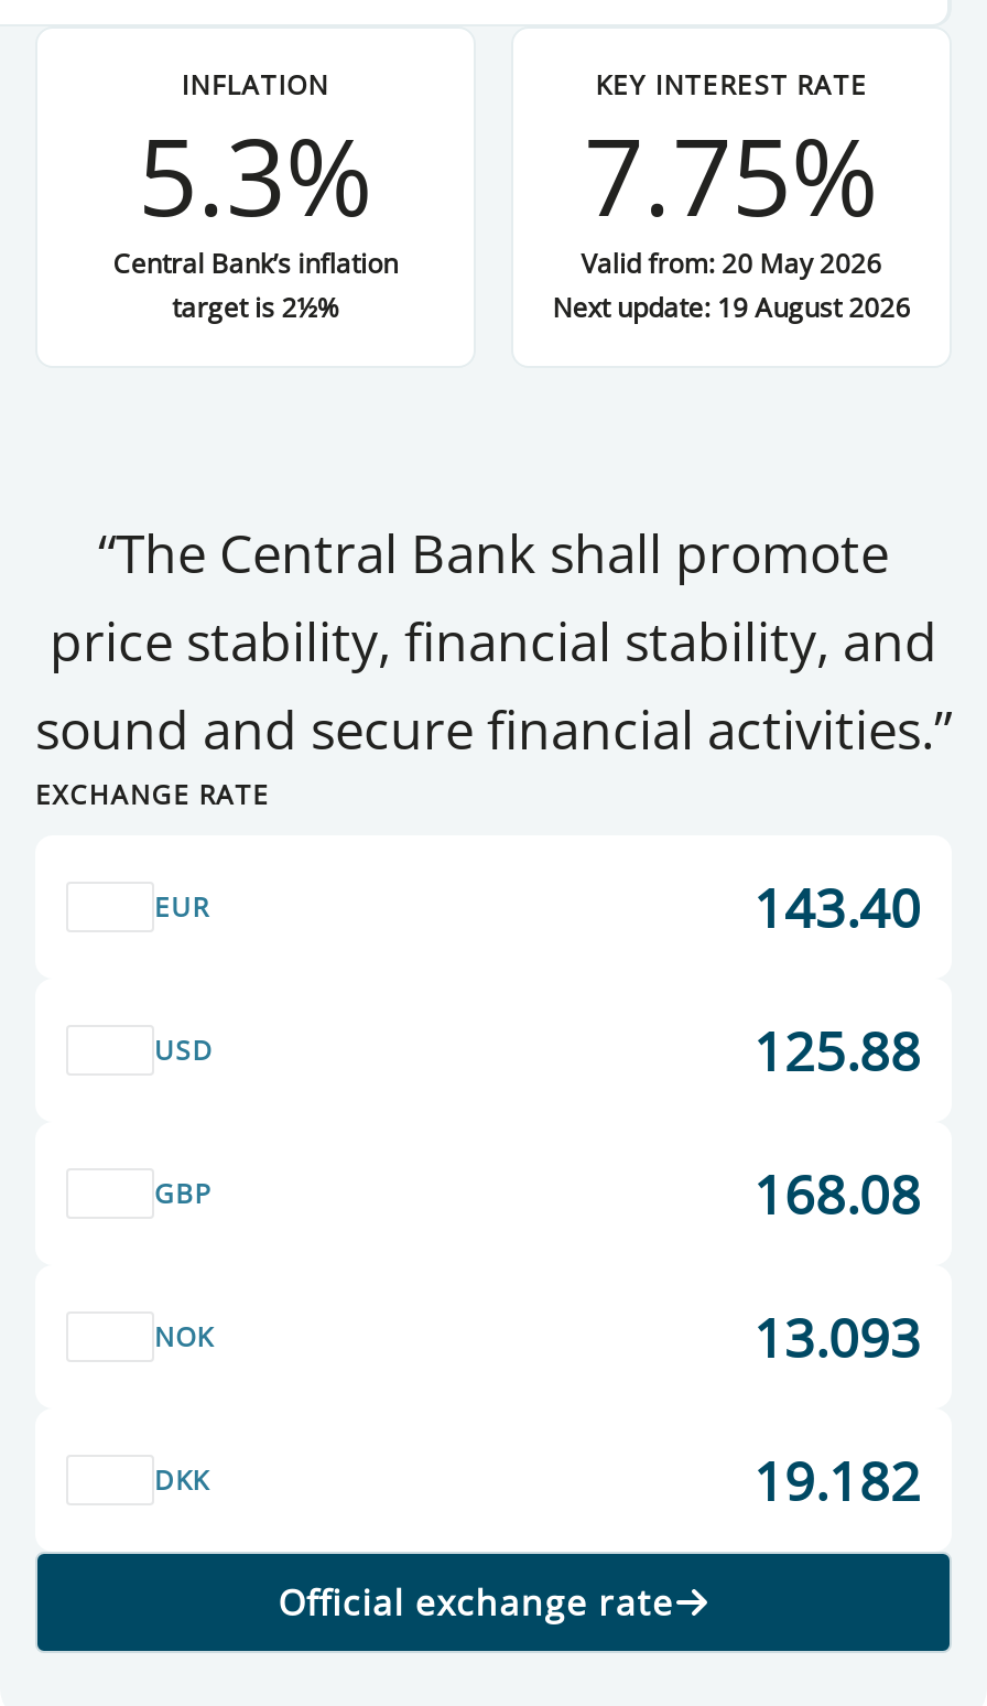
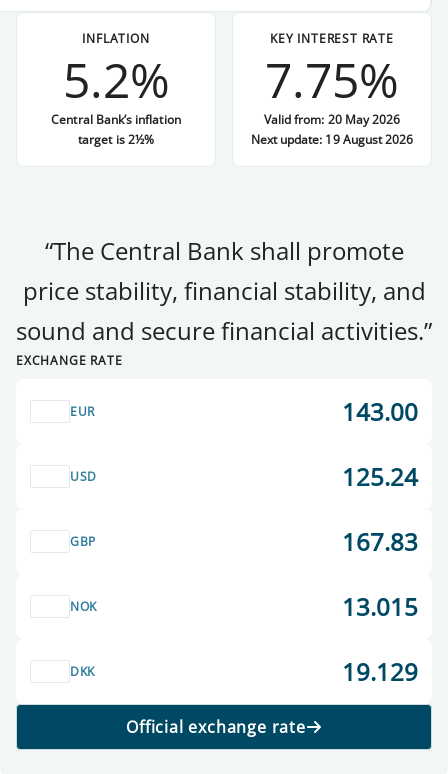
- 5.3% 7.75%
+ 5.2% 7.75%

- 143.40
+ 143.00

- 125.88
+ 125.24

- 168.08
+ 167.83

- 13.093
+ 13.015

- 19.182
+ 19.129
